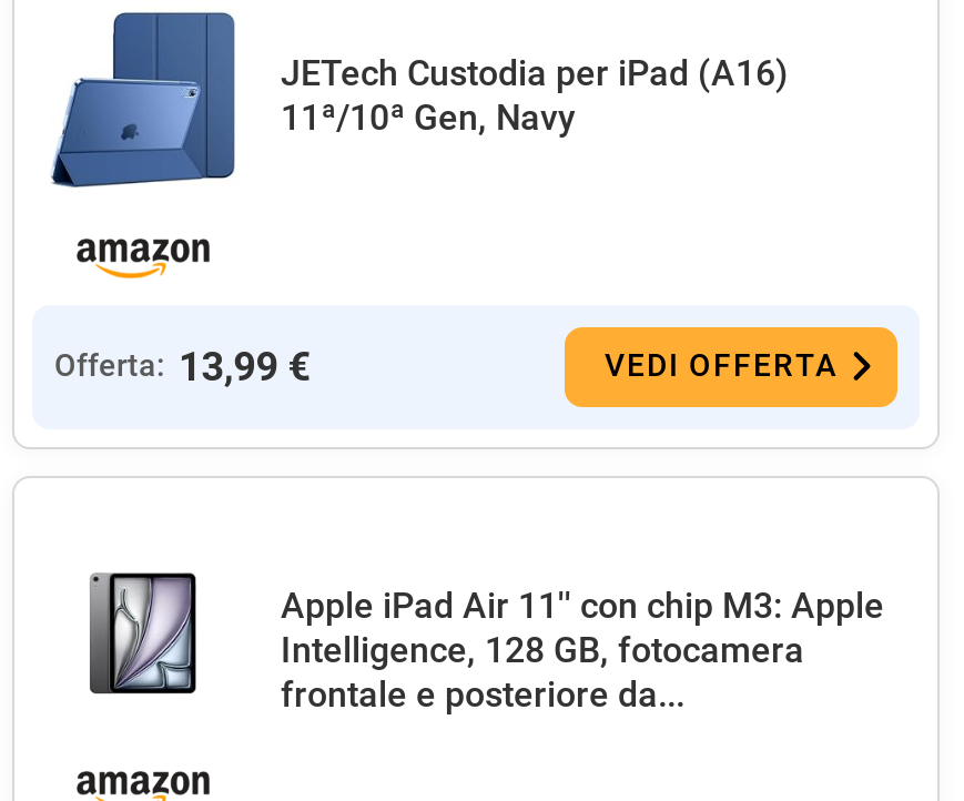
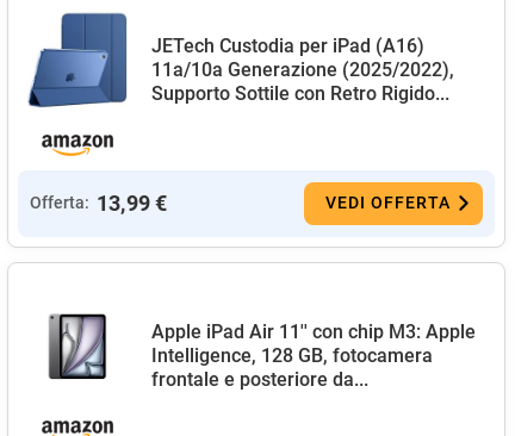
- 11ª/10ª Gen, Navy
+ 11a/10a Generazione (2025/2022),
+ Supporto Sottile con Retro Rigido...
